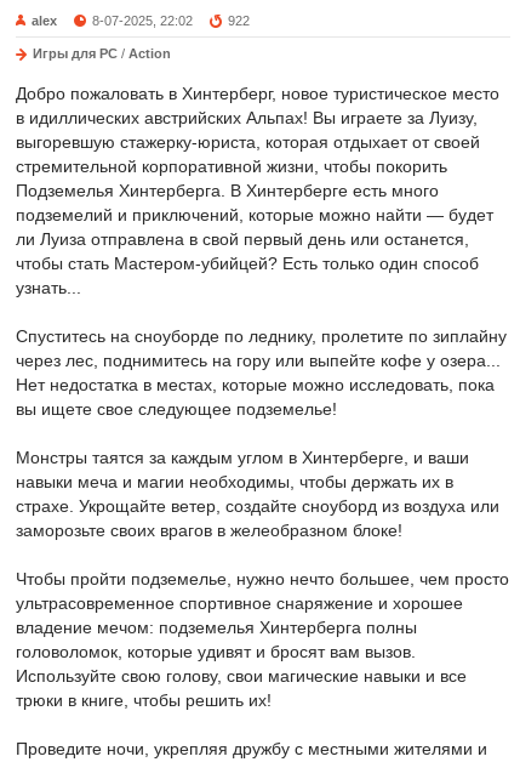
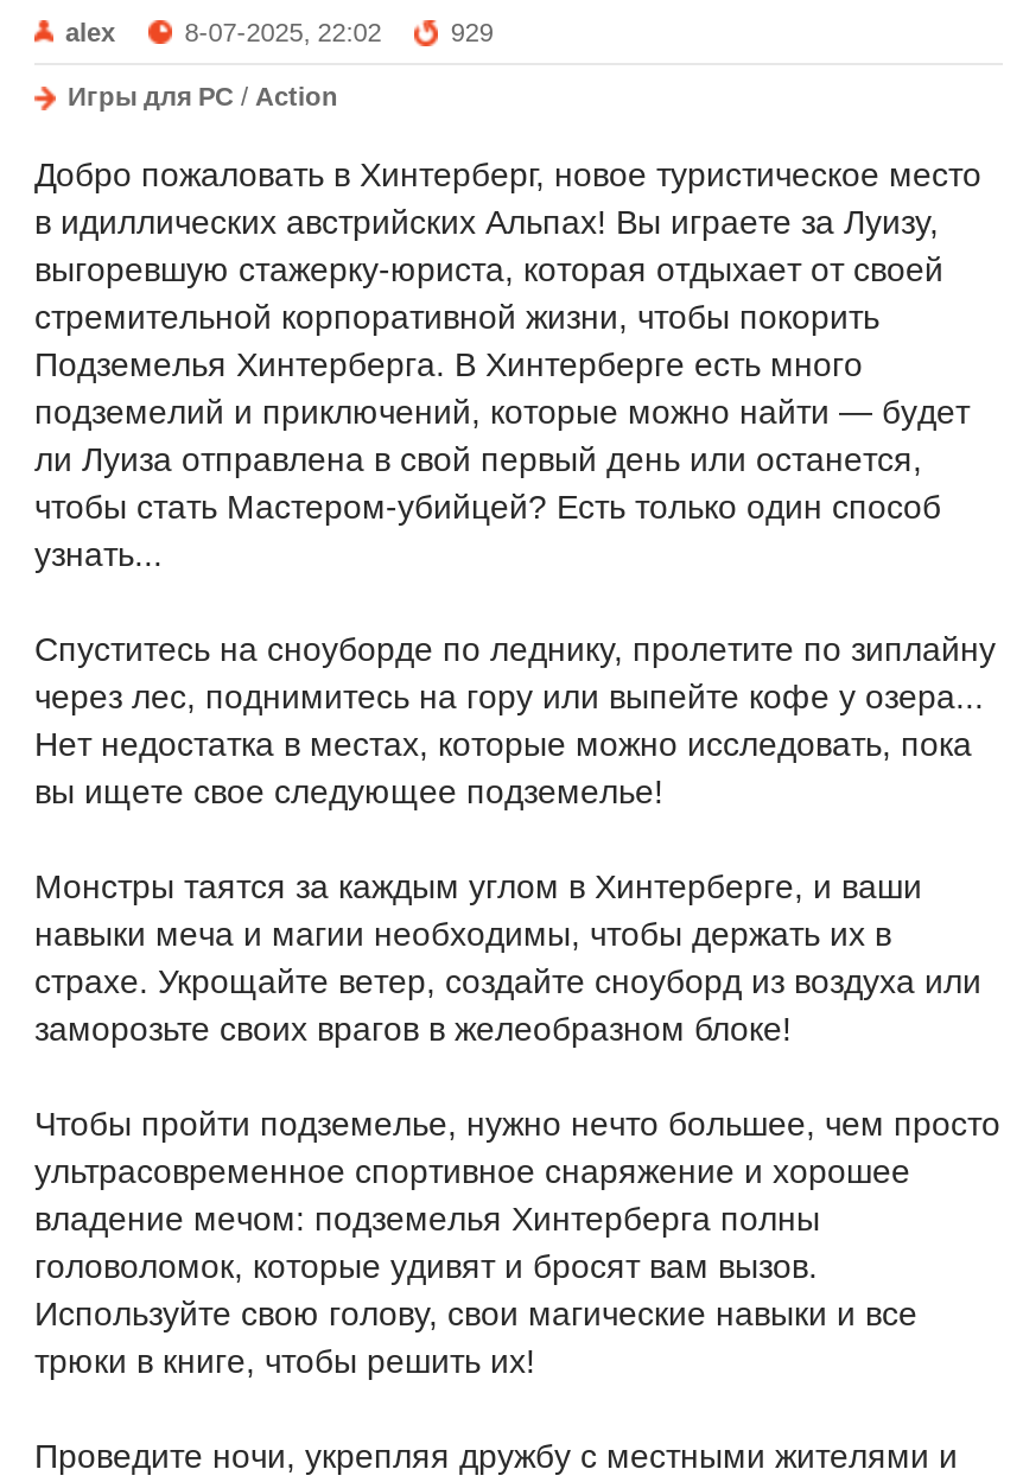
- 922
+ 929
